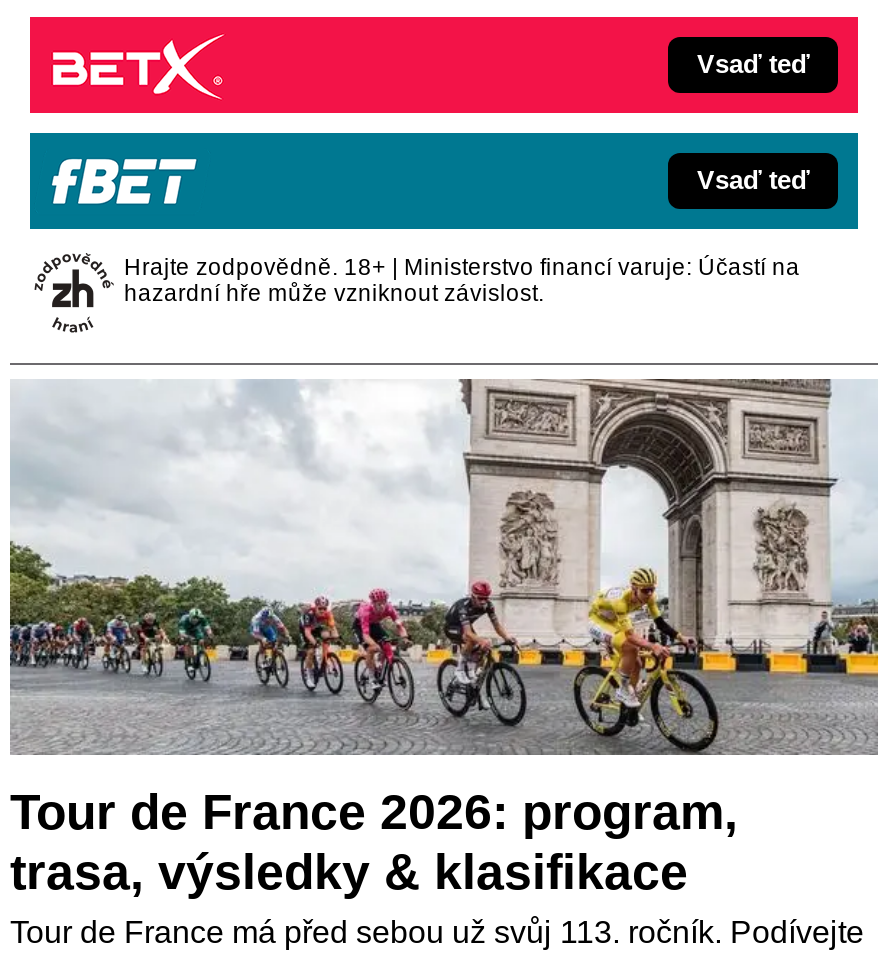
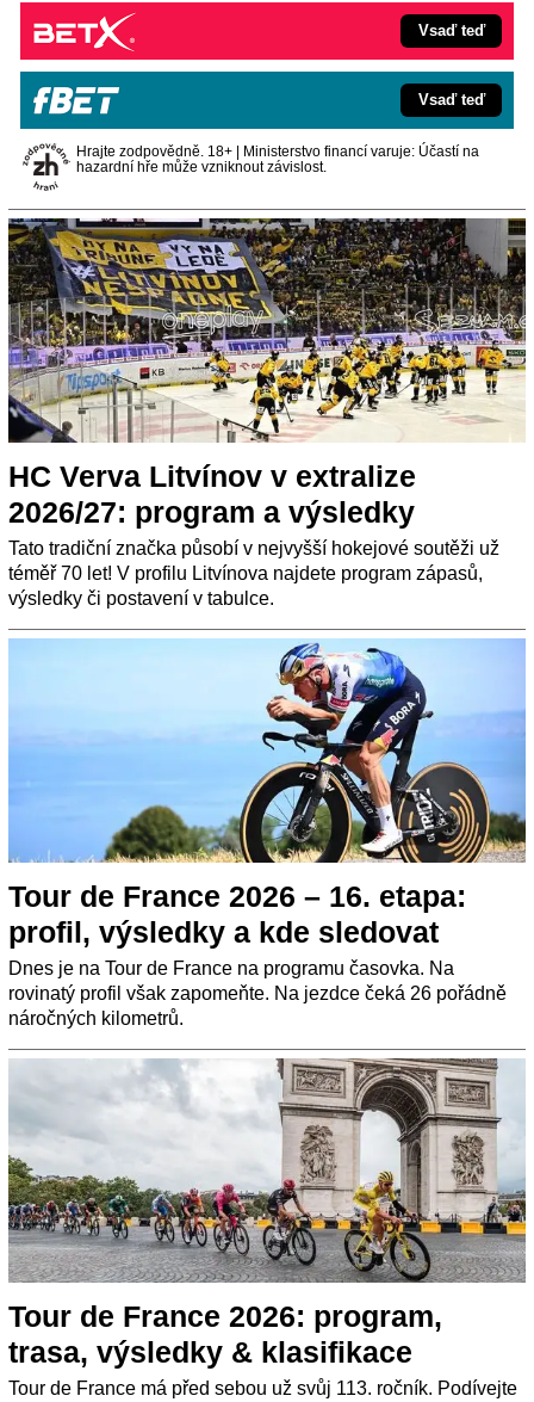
+ [image]
+ HC Verva Litvínov v extralize
+ 2026/27: program a výsledky
+ Tato tradiční značka působí v nejvyšší hokejové soutěži už
+ téměř 70 let! V profilu Litvínova najdete program zápasů,
+ výsledky či postavení v tabulce.

+ [image]
+ Tour de France 2026 – 16. etapa:
+ profil, výsledky a kde sledovat
+ Dnes je na Tour de France na programu časovka. Na
+ rovinatý profil však zapomeňte. Na jezdce čeká 26 pořádně
+ náročných kilometrů.
